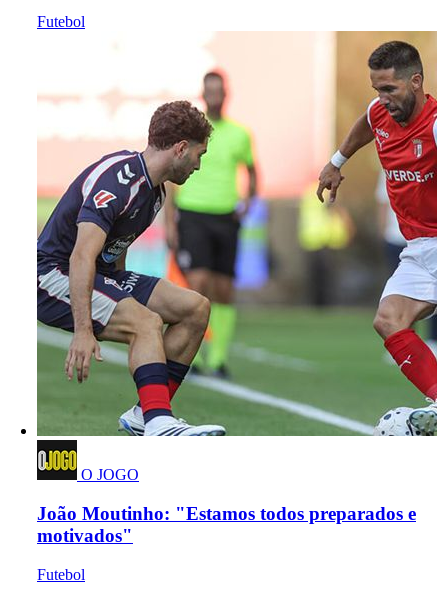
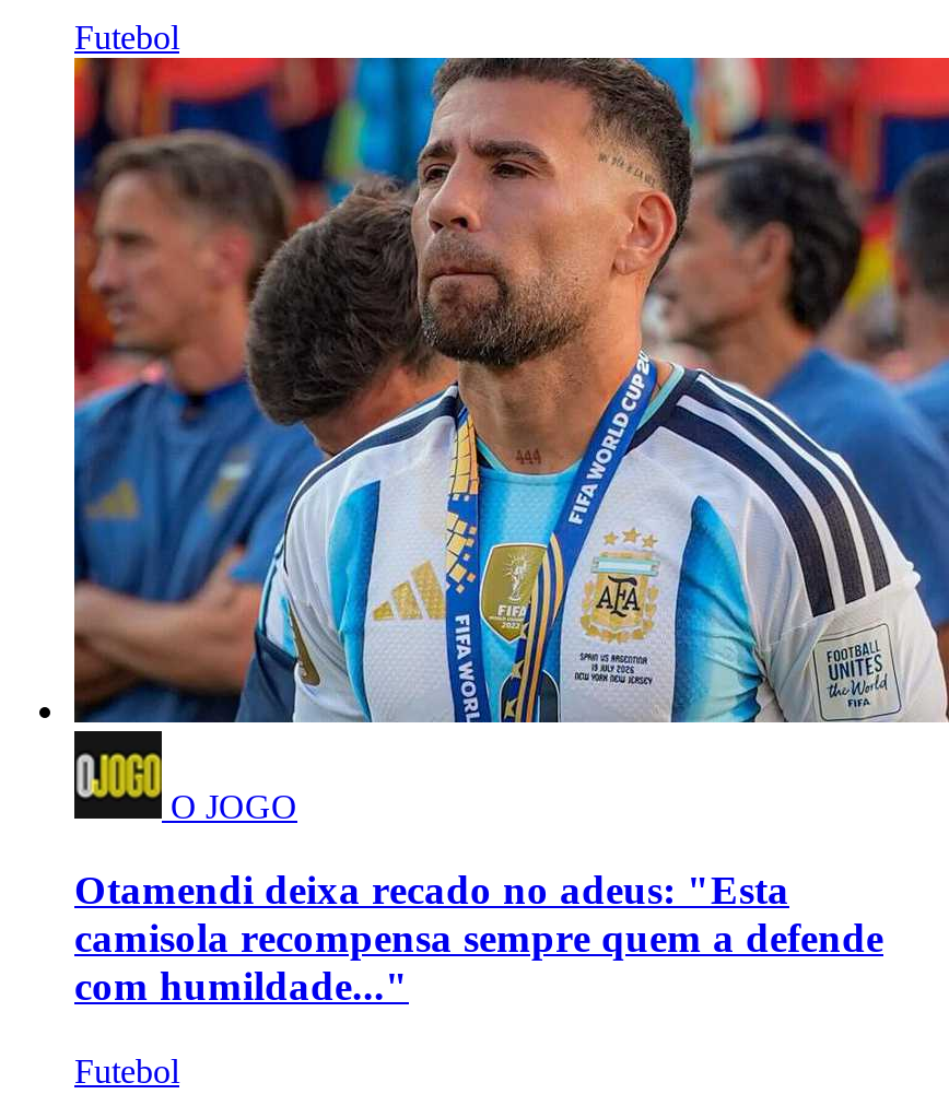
- [image]
+ [image]

moved up: O JOGO

- João Moutinho: "Estamos todos preparados e
- motivados"
+ Otamendi deixa recado no adeus: "Esta
+ camisola recompensa sempre quem a defende
+ com humildade..."
